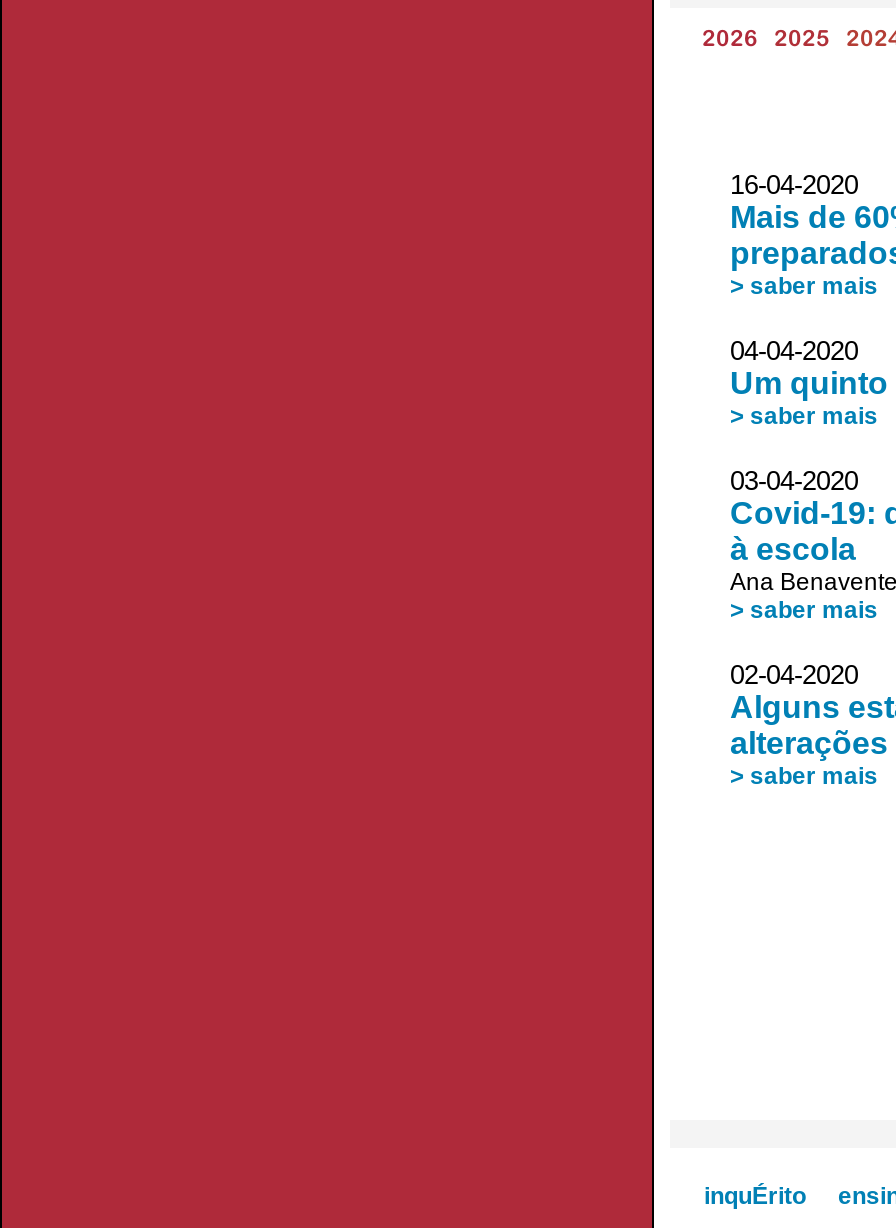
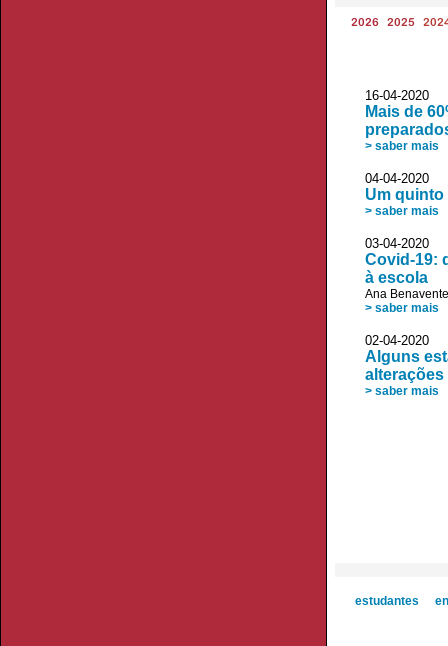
- inquÉrito
+ estudantes
